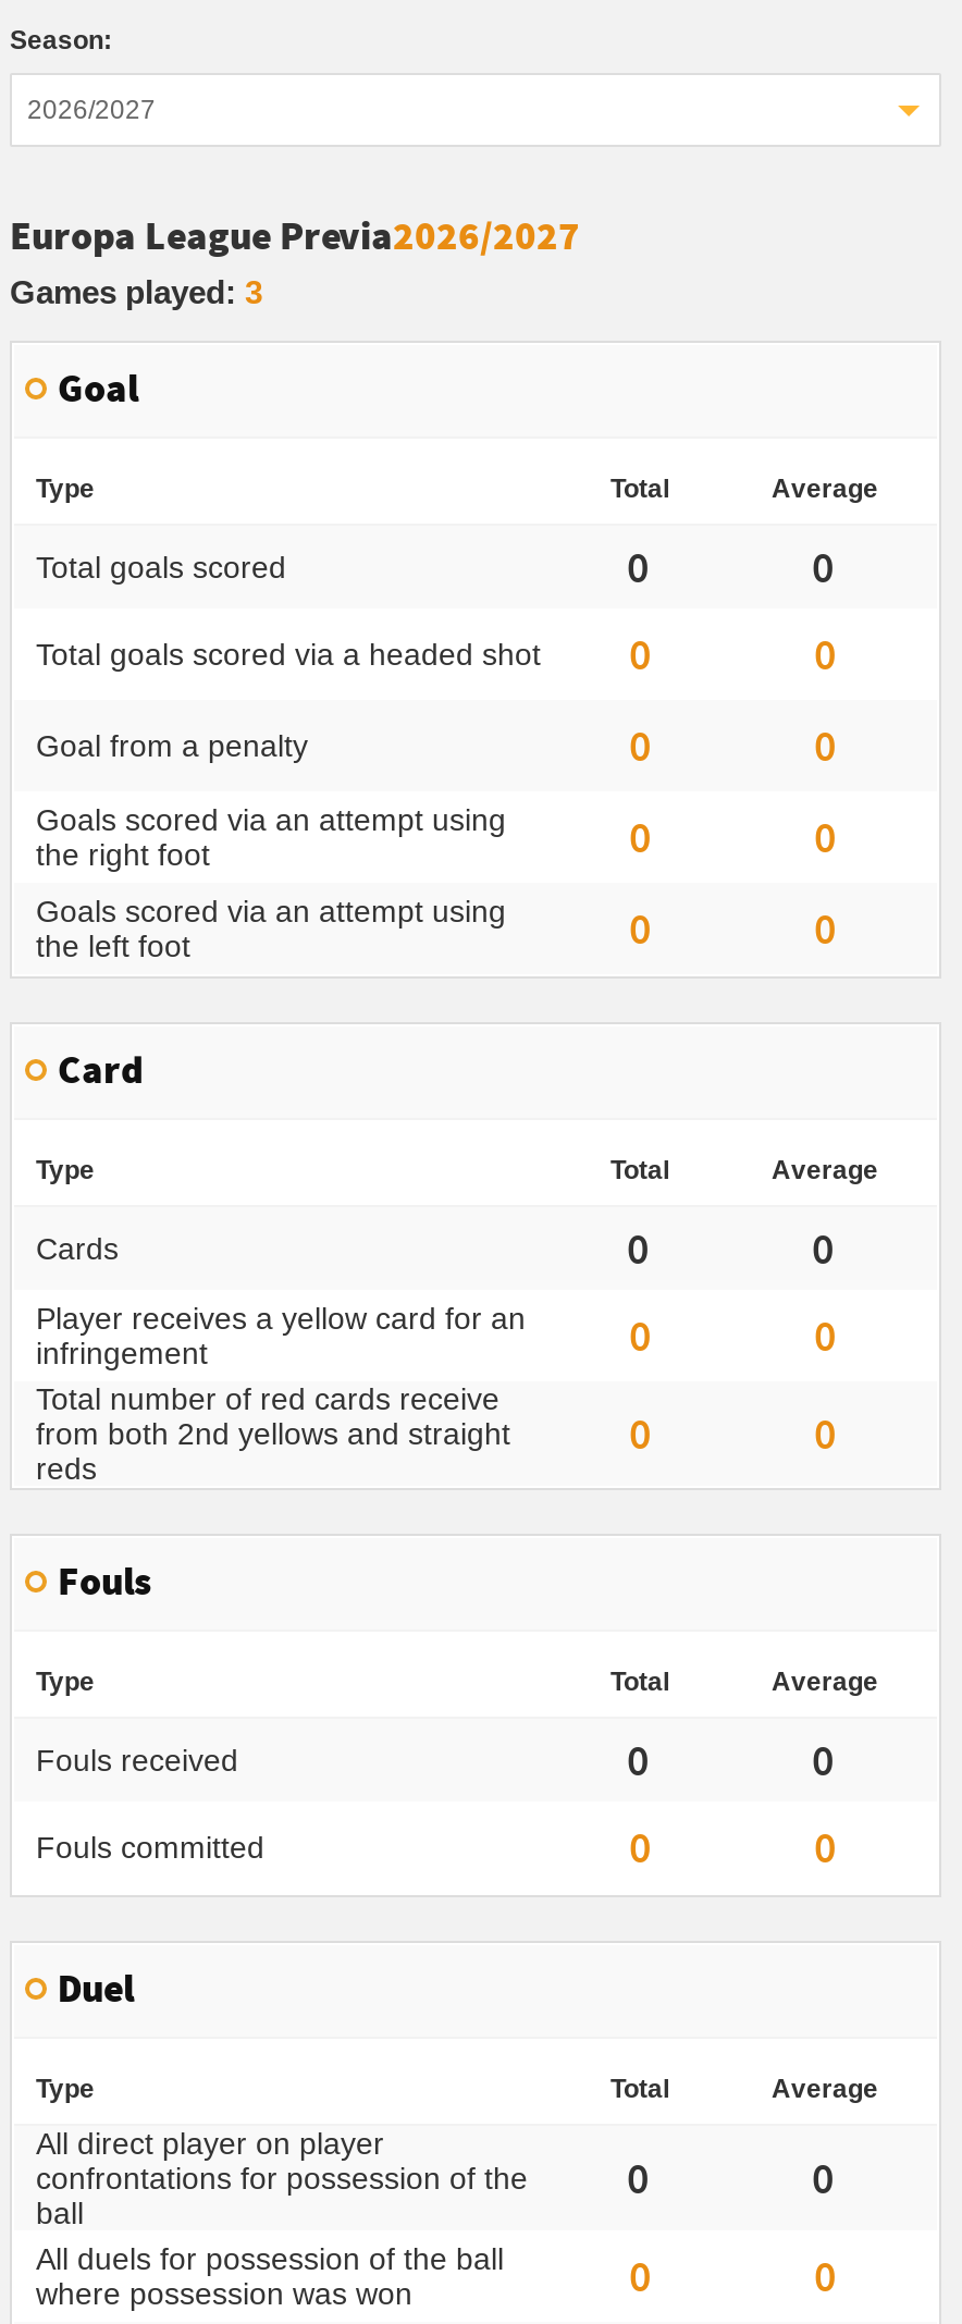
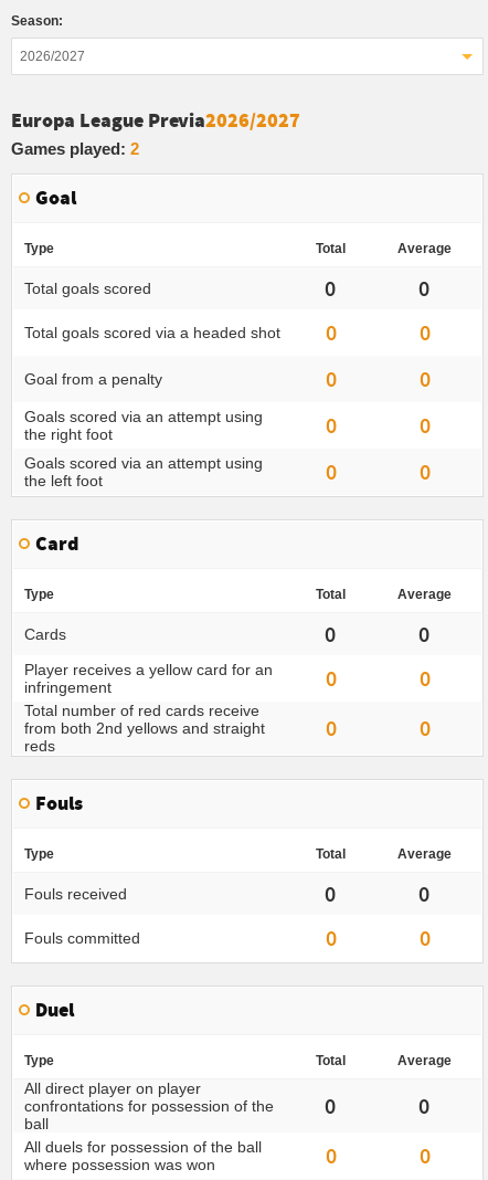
- Games played: 3
+ Games played: 2
